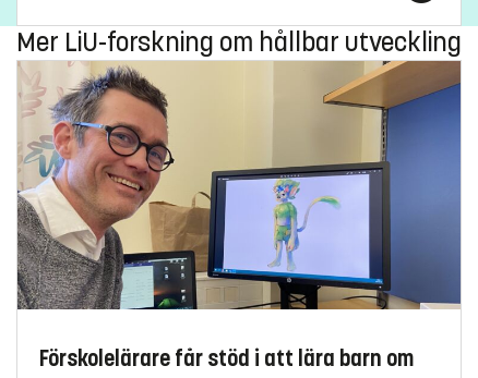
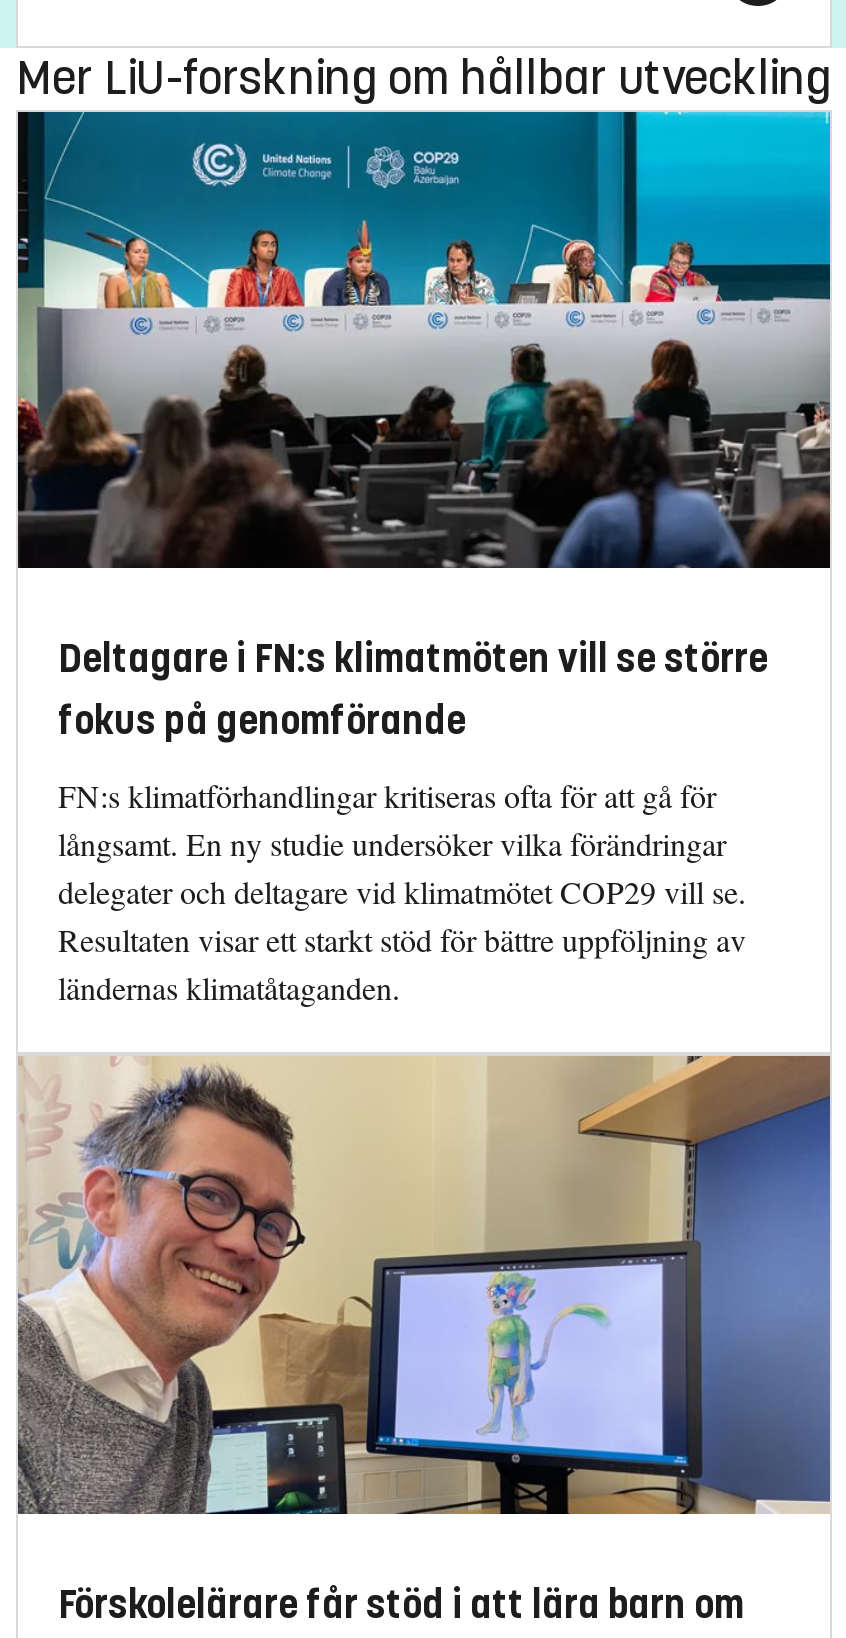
+ [image]
+ Deltagare i FN:s klimatmöten vill se större
+ fokus på genomförande
+ FN:s klimatförhandlingar kritiseras ofta för att gå för
+ långsamt. En ny studie undersöker vilka förändringar
+ delegater och deltagare vid klimatmötet COP29 vill se.
+ Resultaten visar ett starkt stöd för bättre uppföljning av
+ ländernas klimatåtaganden.
